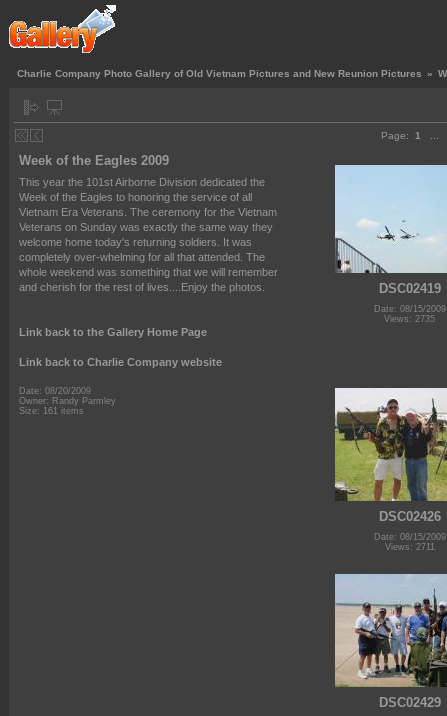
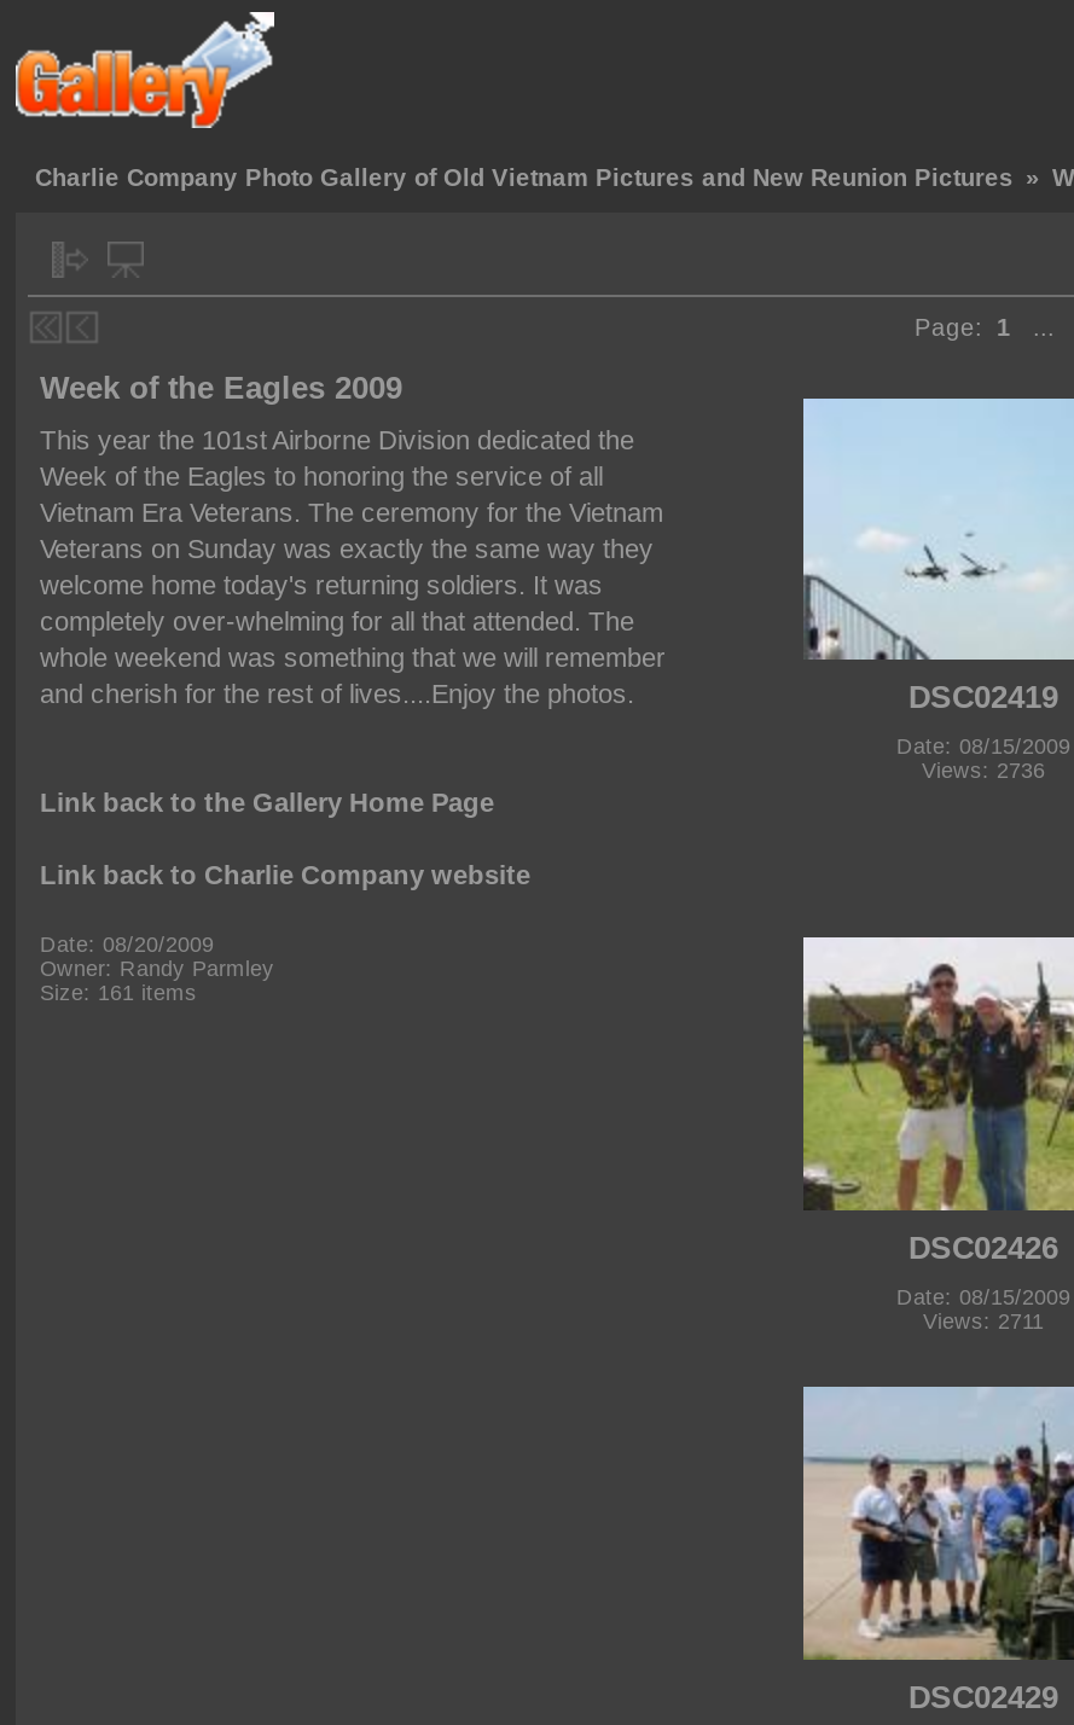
- Views: 2735
+ Views: 2736
